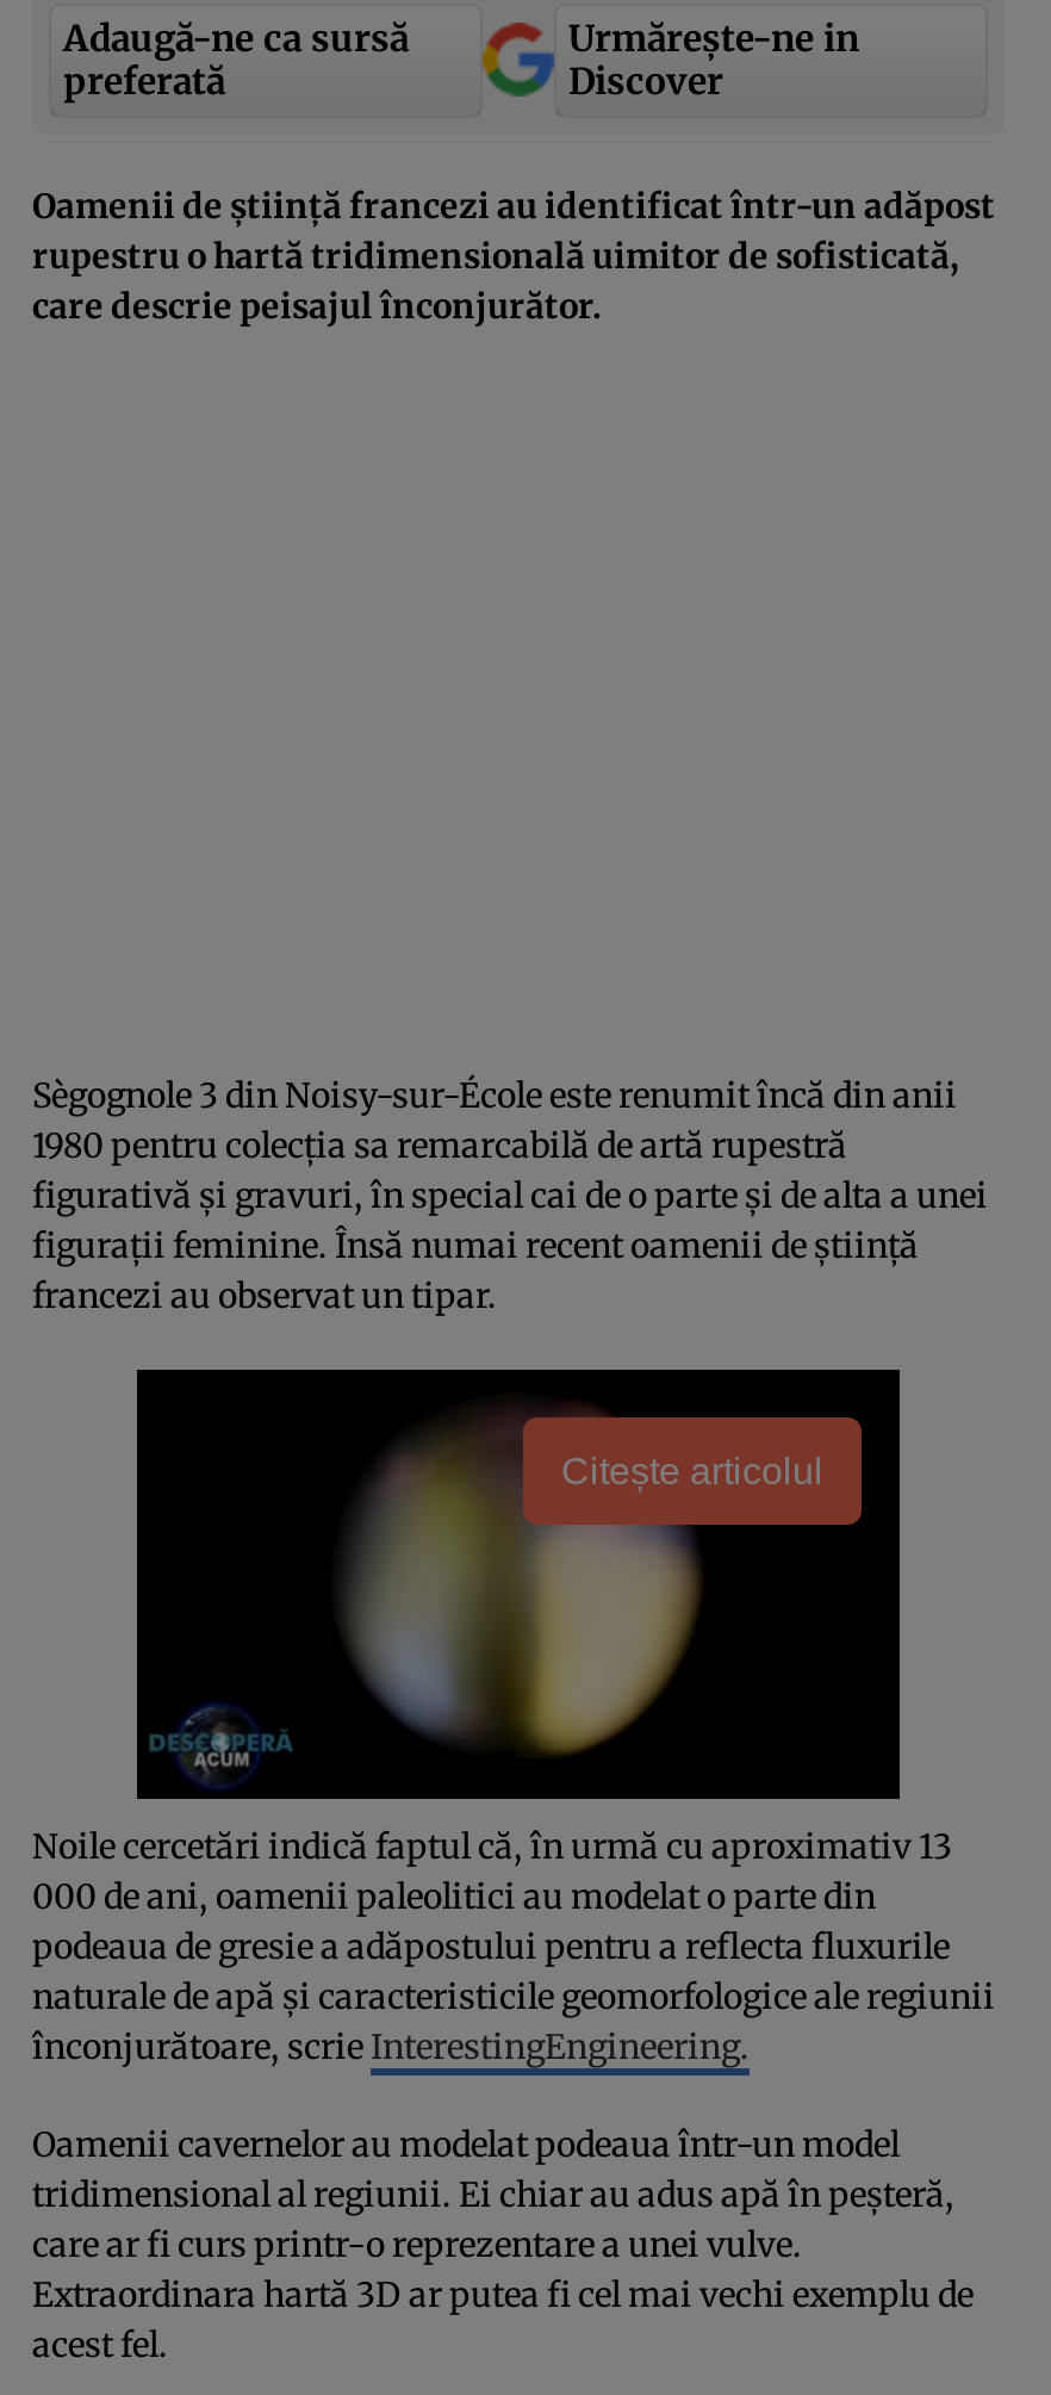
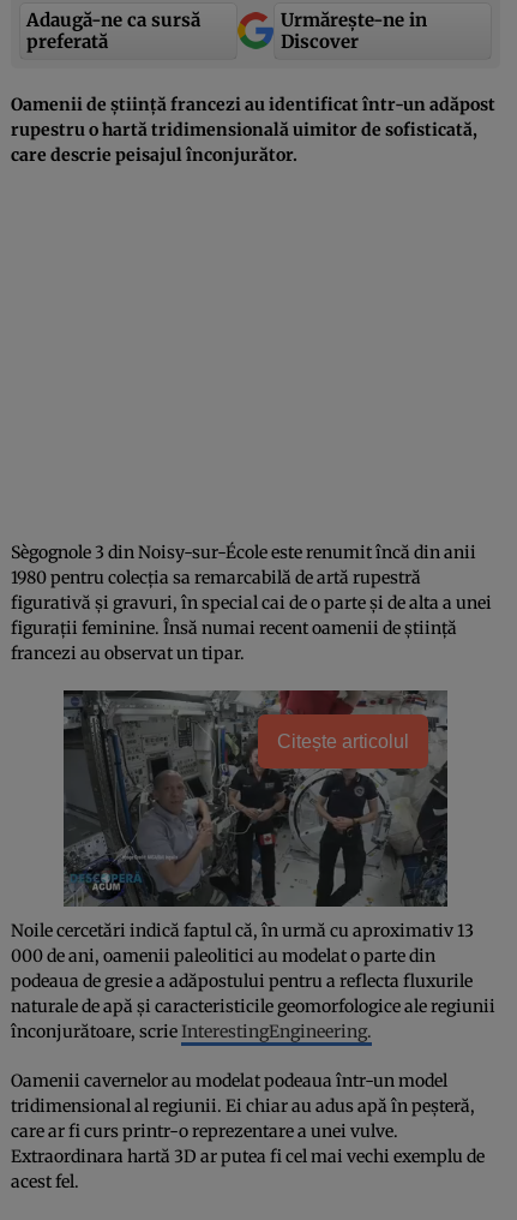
- [image]
+ [image]
